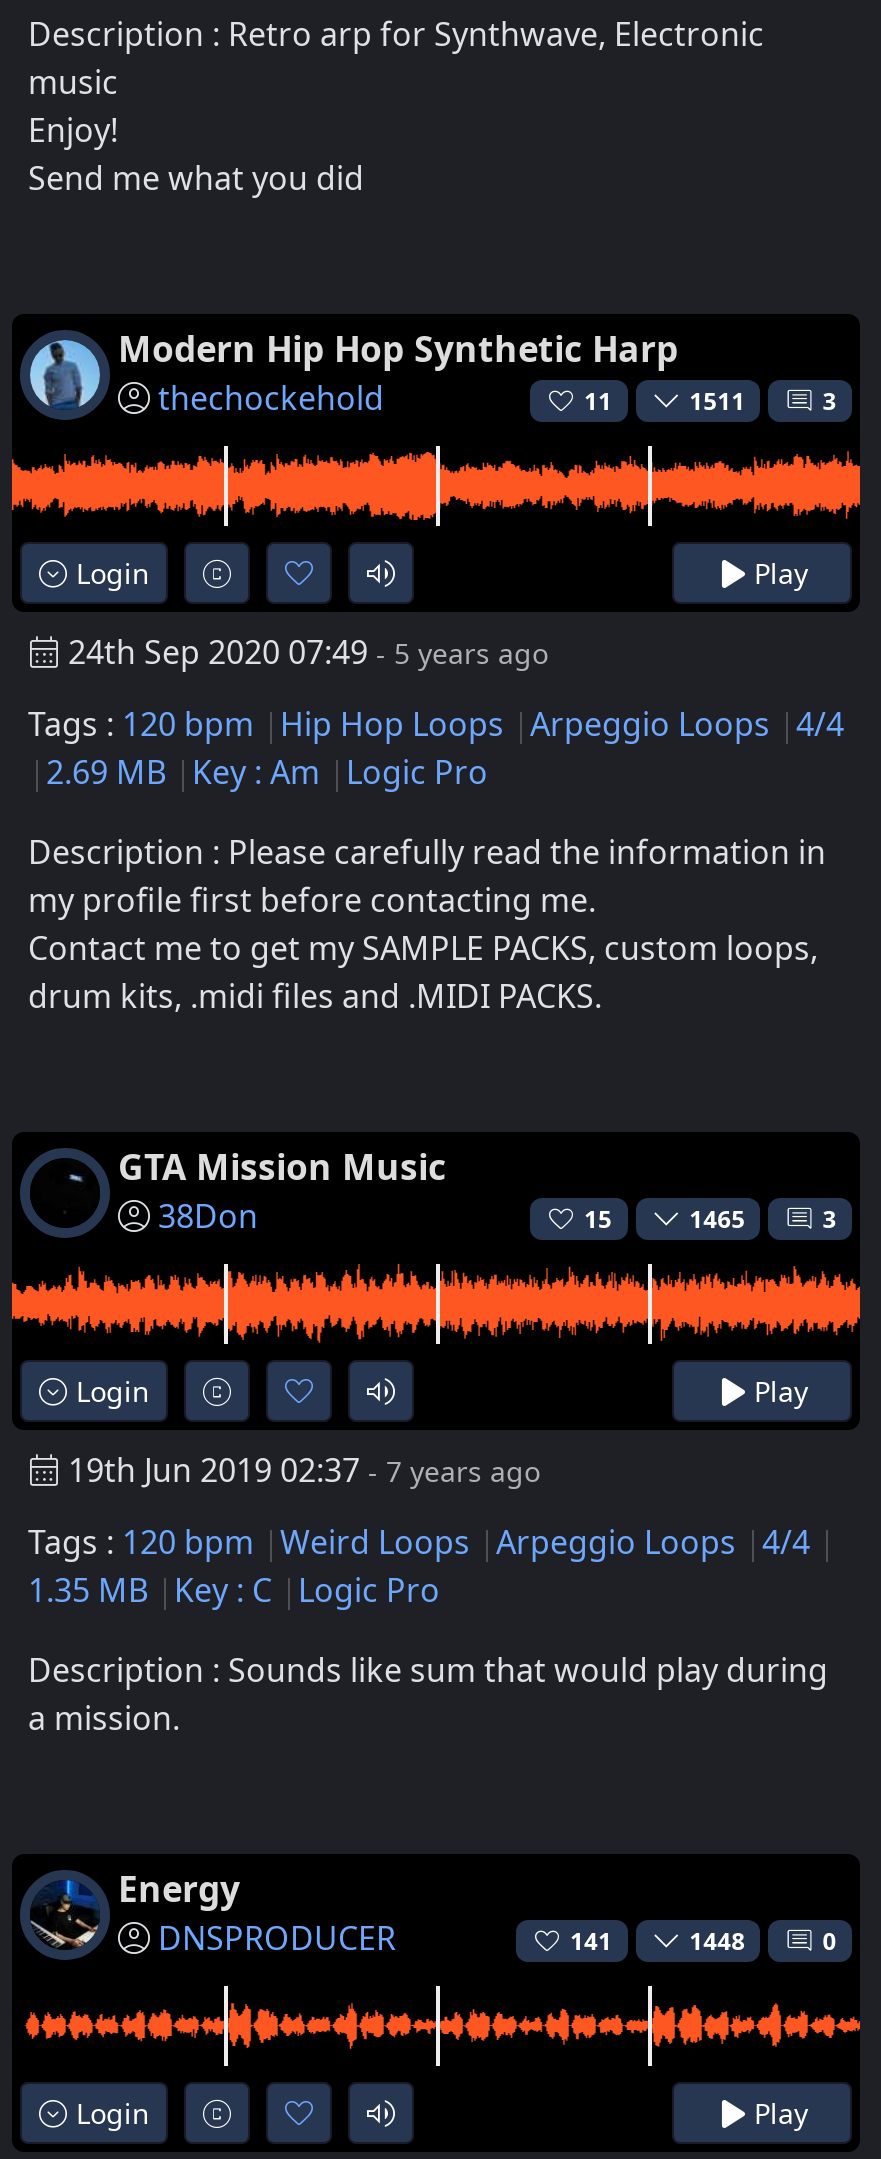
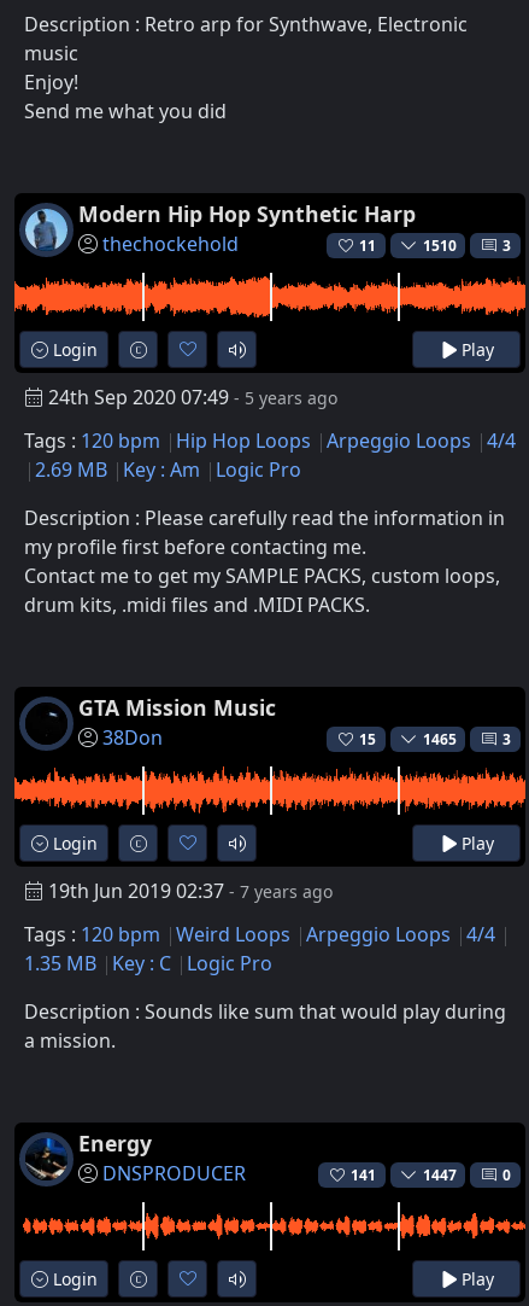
- 1511
+ 1510

- 1448
+ 1447
